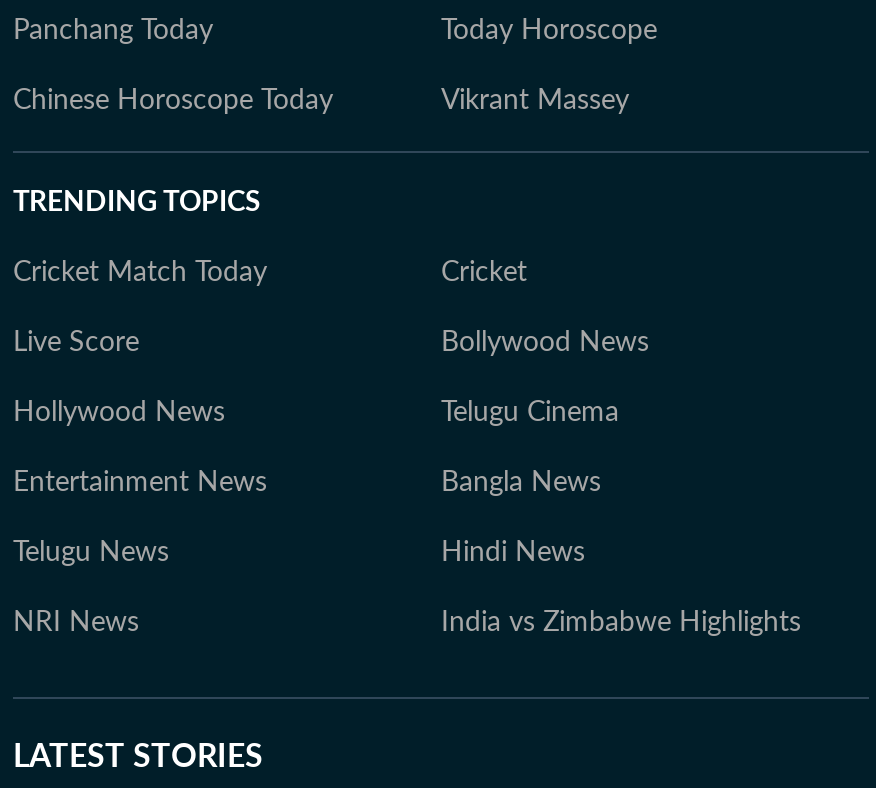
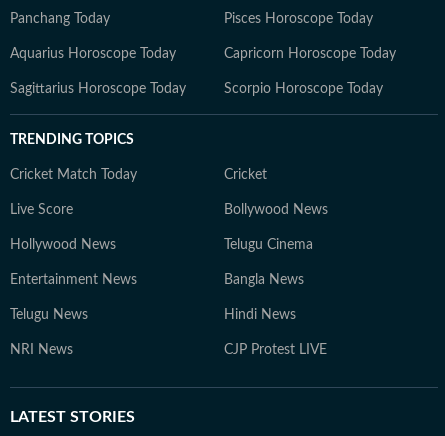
- Today Horoscope
- Chinese Horoscope Today
- Vikrant Massey
+ Pisces Horoscope Today
+ Aquarius Horoscope Today
+ Capricorn Horoscope Today
+ Sagittarius Horoscope Today
+ Scorpio Horoscope Today

- India vs Zimbabwe Highlights
+ CJP Protest LIVE
